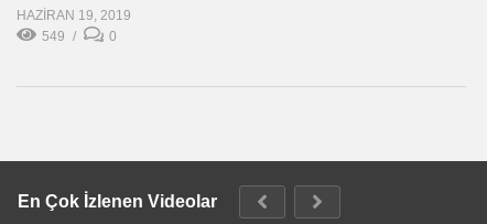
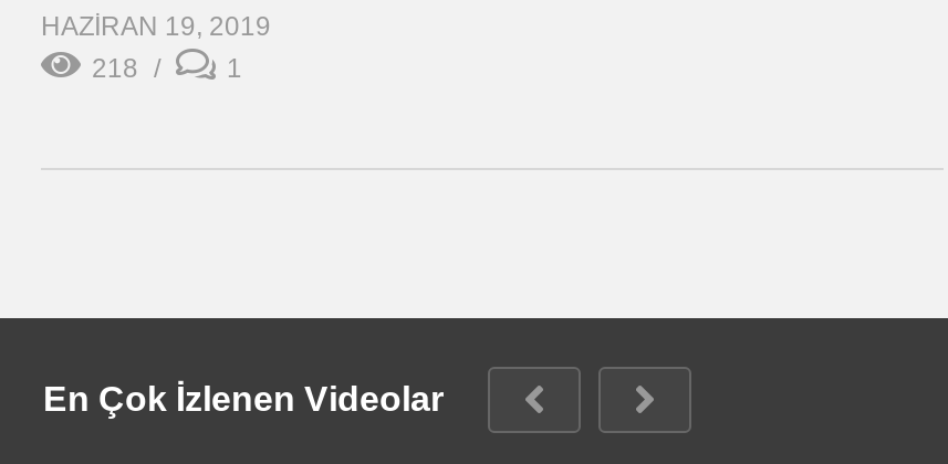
- 549
+ 218

- 0
+ 1
